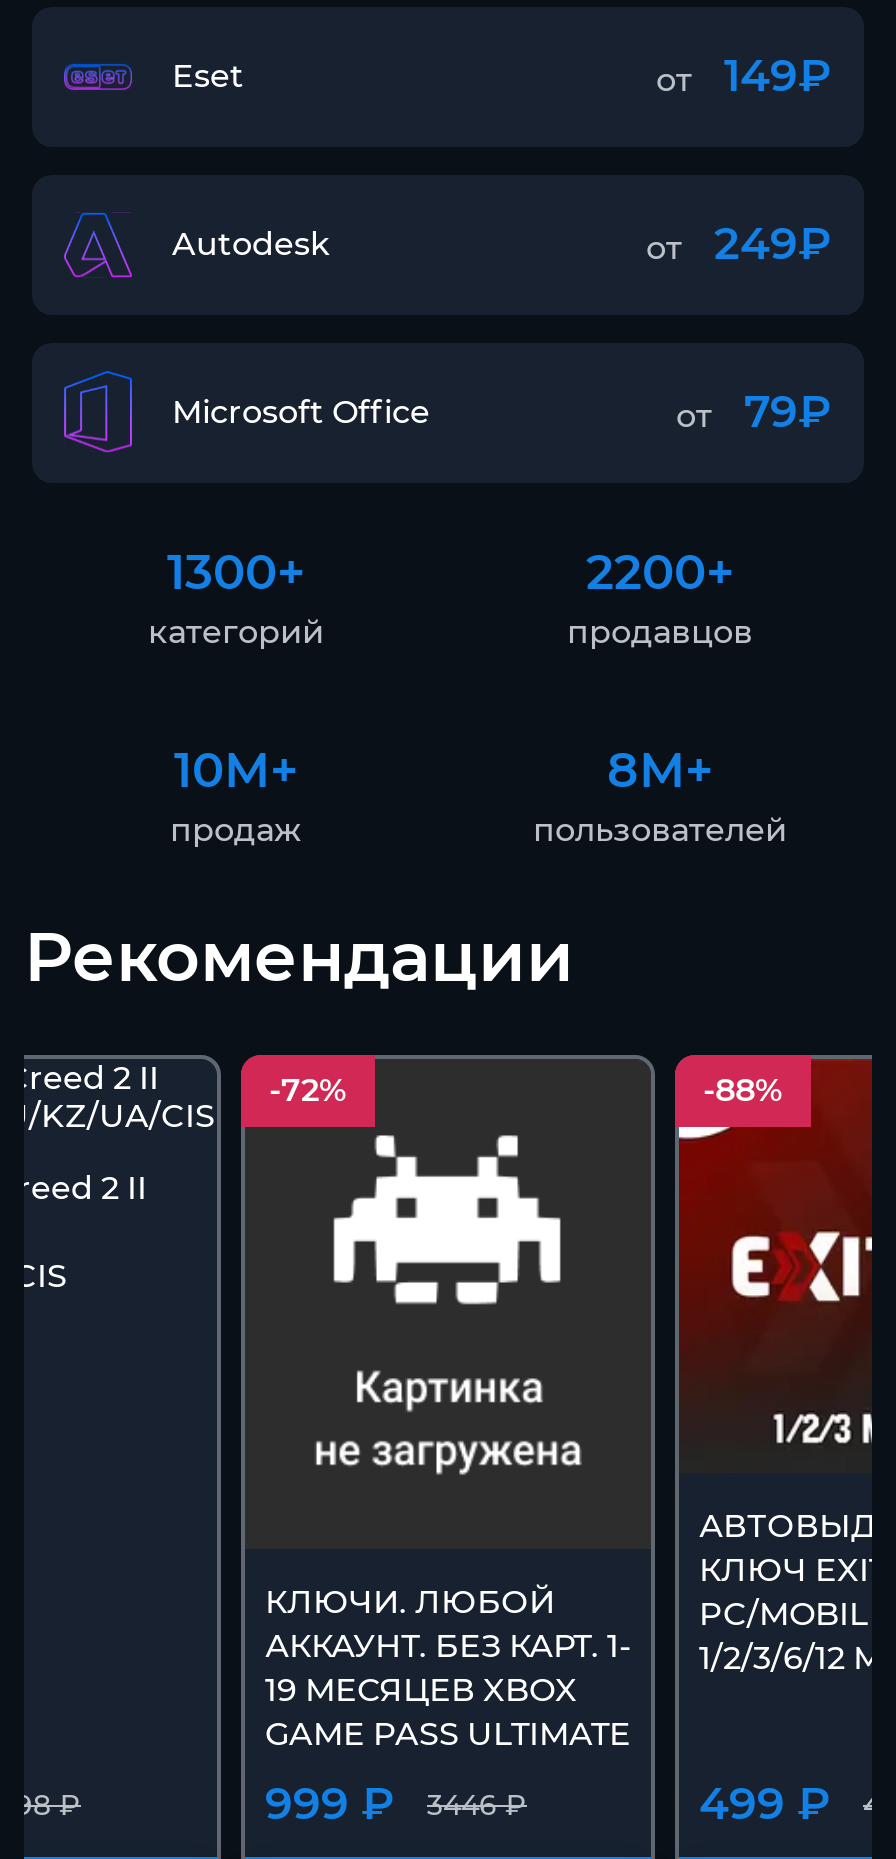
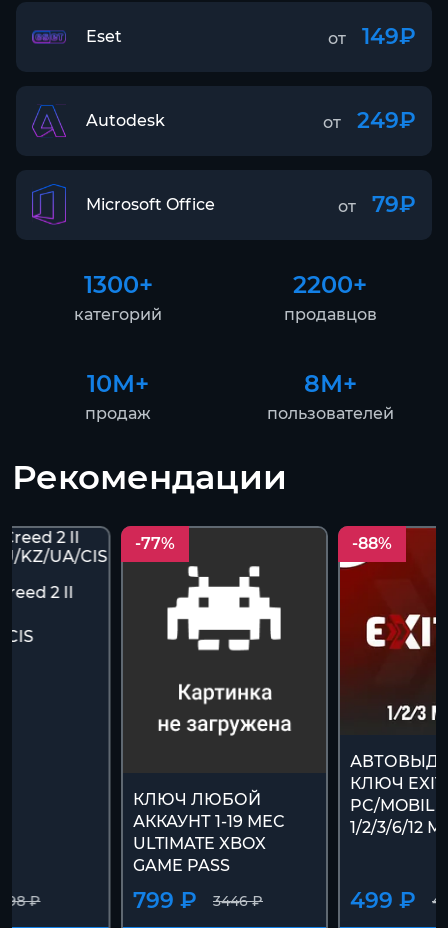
- -72%
+ -77%

- КЛЮЧИ. ЛЮБОЙ
- АККАУНТ. БЕЗ КАРТ. 1-
- 19 МЕСЯЦЕВ XBOX
- GAME PASS ULTIMATE
+ КЛЮЧ ЛЮБОЙ
+ АККАУНТ 1-19 МЕС
+ ULTIMATE XBOX
+ GAME PASS

- 999 ₽ 3446 ₽
+ 799 ₽ 3446 ₽
